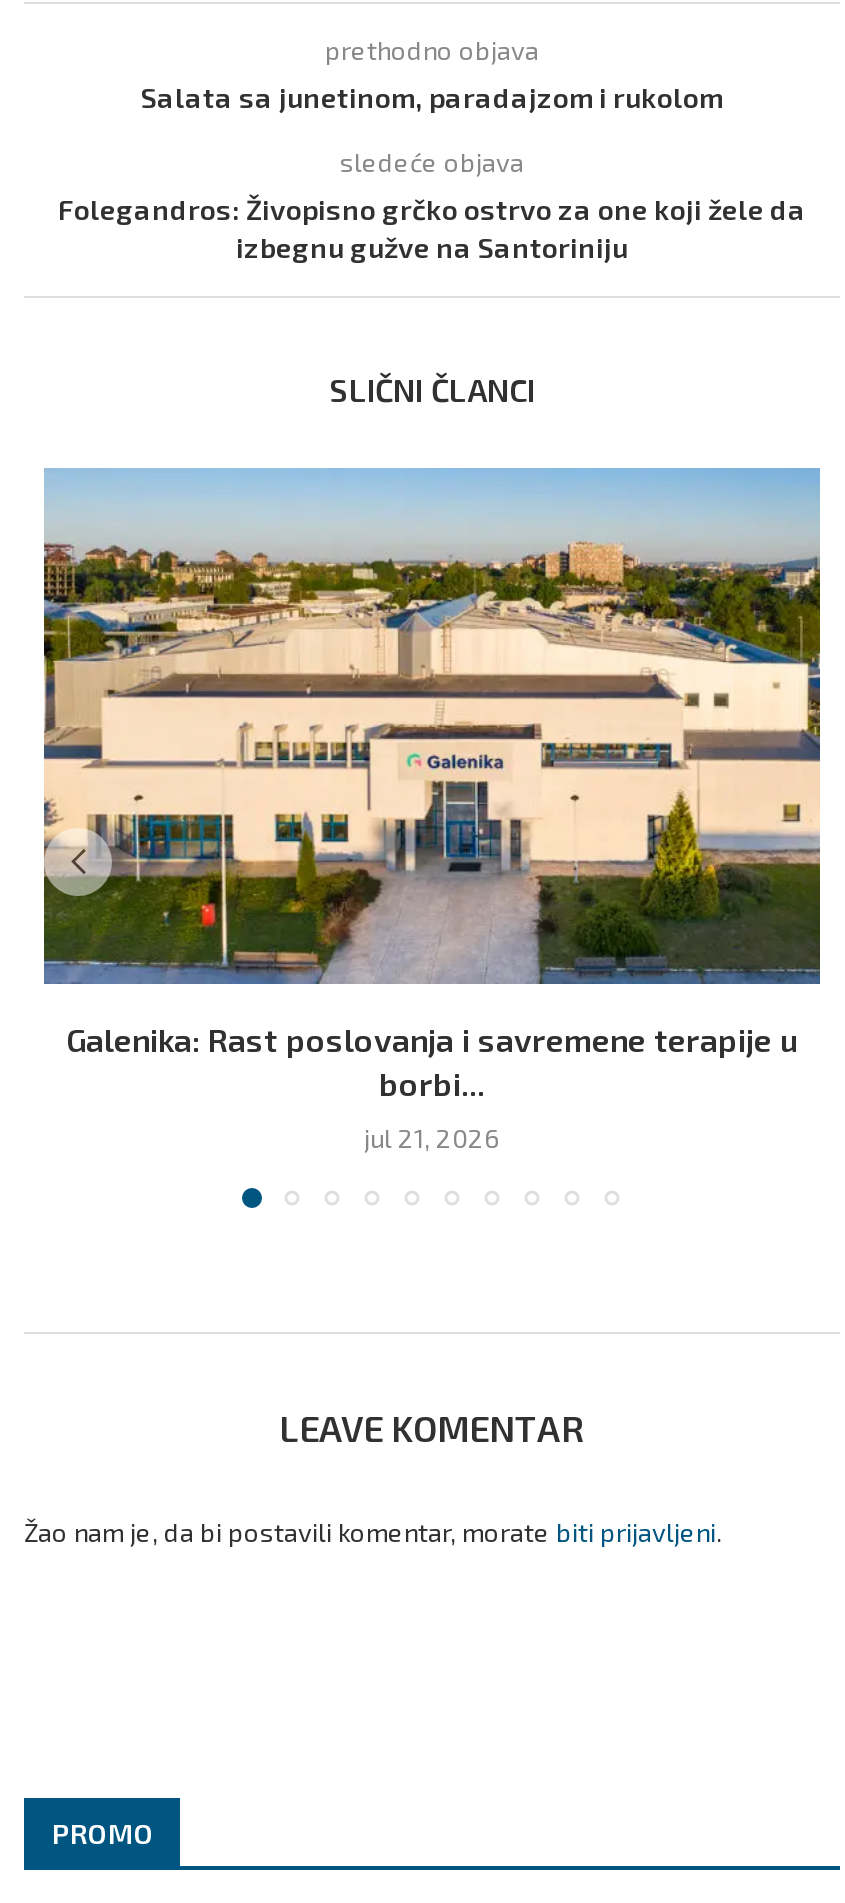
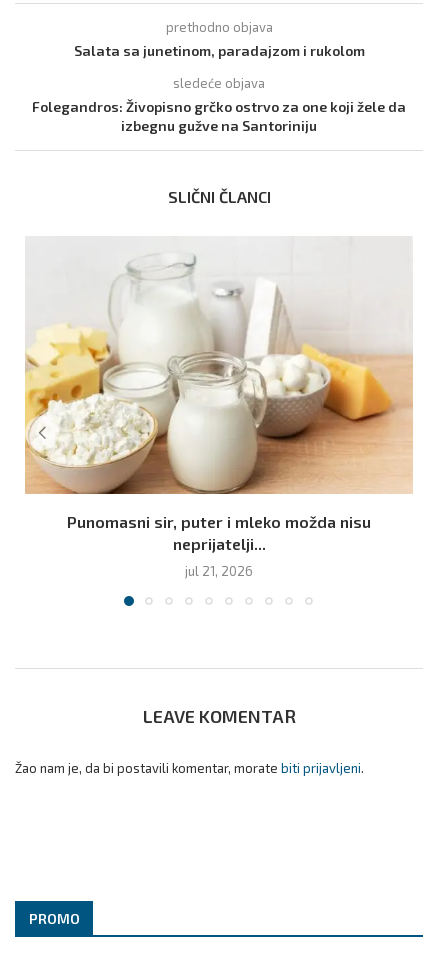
- [image]
- Galenika: Rast poslovanja i savremene terapije u
- borbi...
+ [image]
+ Punomasni sir, puter i mleko možda nisu
+ neprijatelji...
